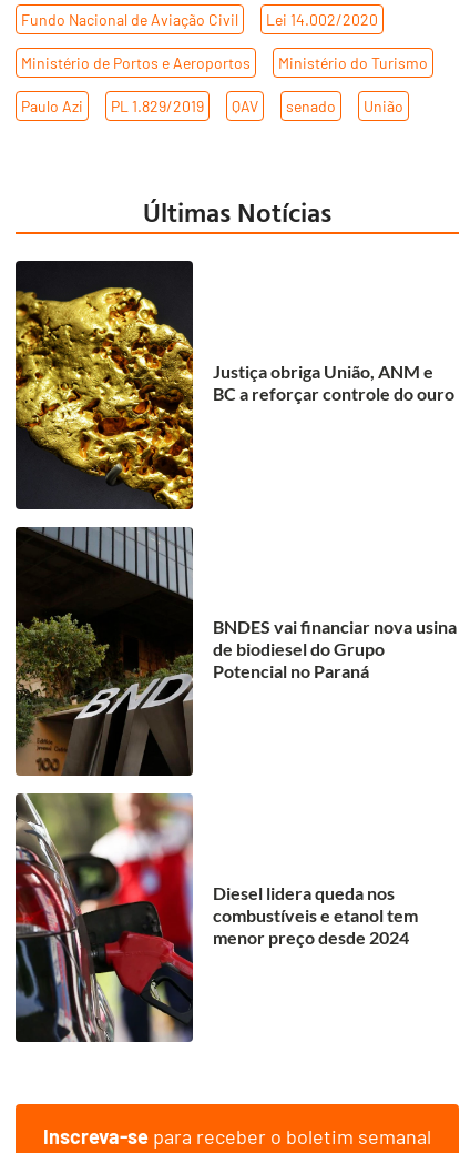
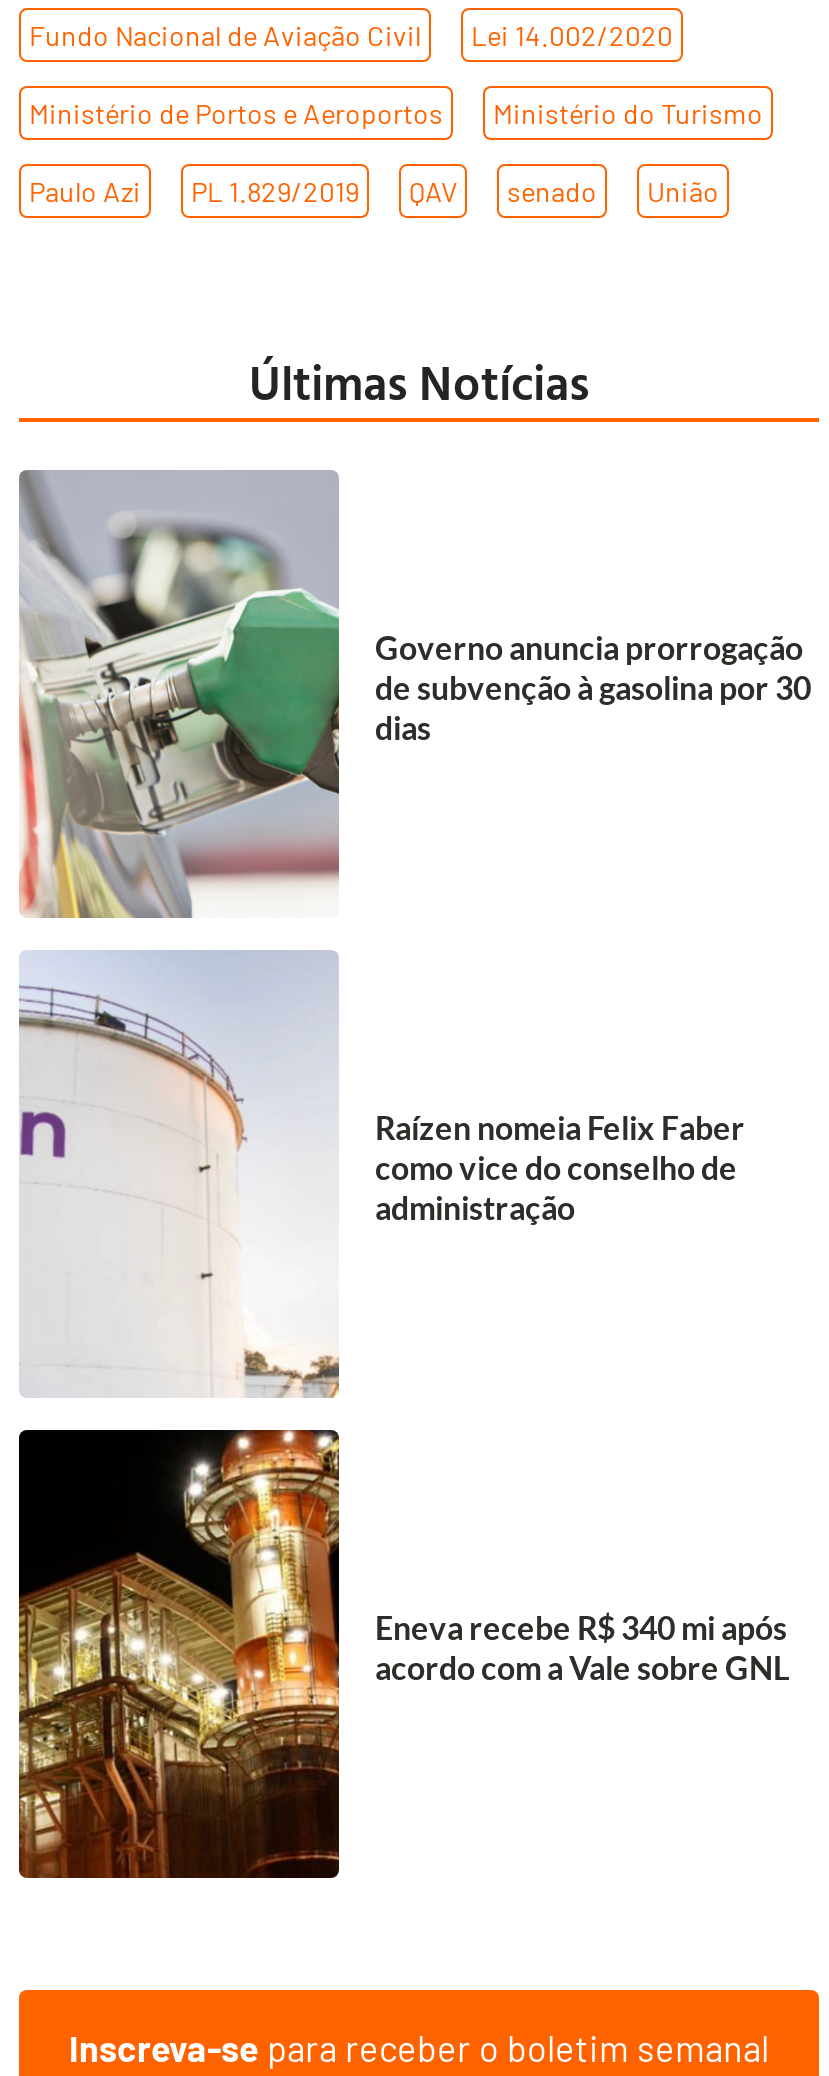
- [image]
- Justiça obriga União, ANM e
- BC a reforçar controle do ouro
+ [image]
+ Governo anuncia prorrogação
+ de subvenção à gasolina por 30
+ dias

- [image]
- BNDES vai financiar nova usina
- de biodiesel do Grupo
- Potencial no Paraná
+ [image]
+ Raízen nomeia Felix Faber
+ como vice do conselho de
+ administração

- [image]
- Diesel lidera queda nos
- combustíveis e etanol tem
- menor preço desde 2024
+ [image]
+ Eneva recebe R$ 340 mi após
+ acordo com a Vale sobre GNL
